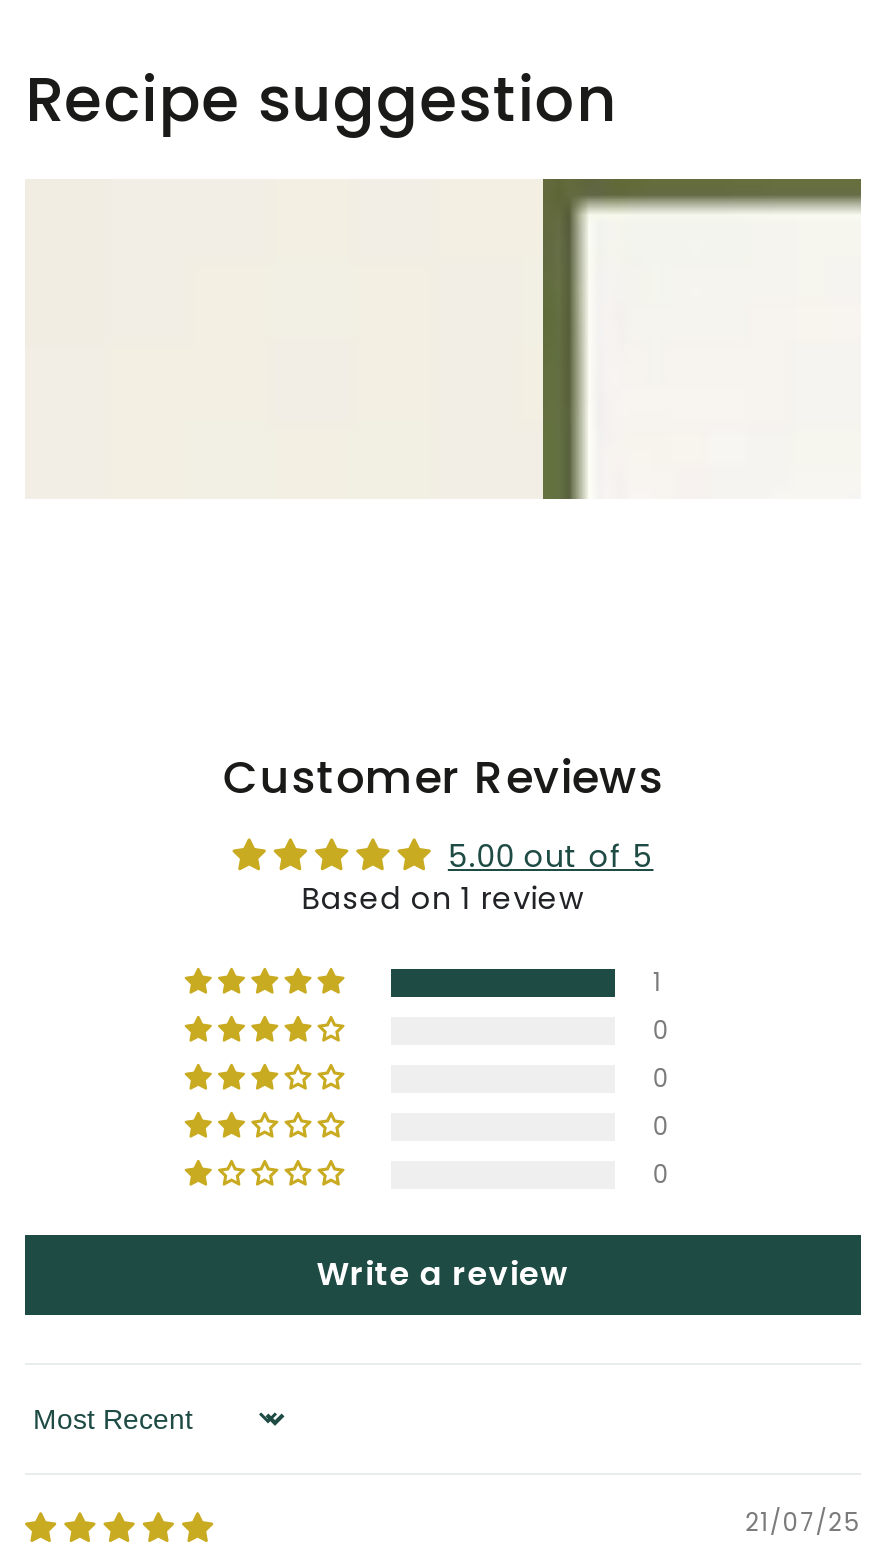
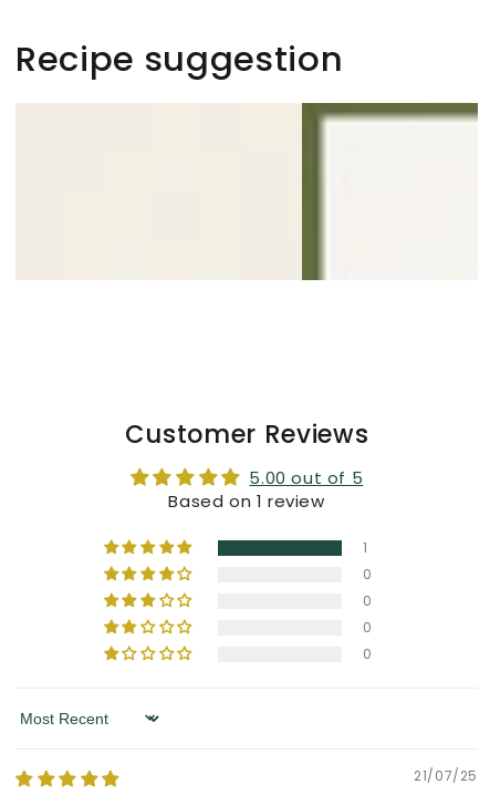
- Write a review
